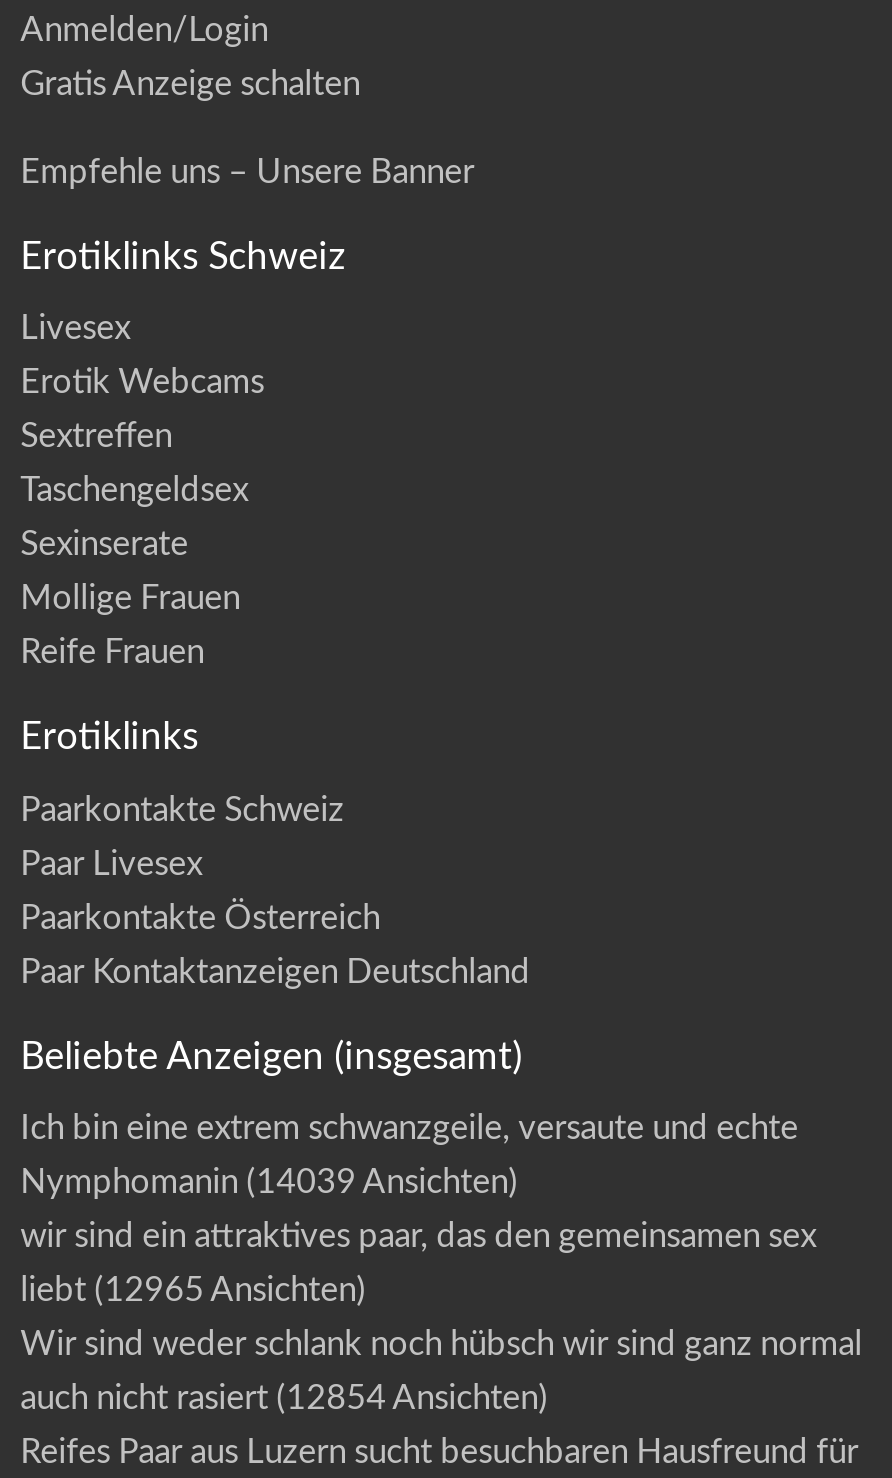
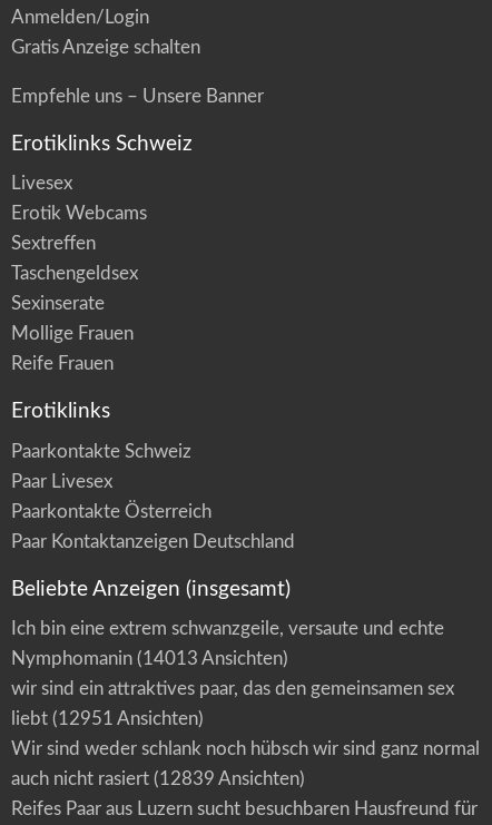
- Nymphomanin (14039 Ansichten)
+ Nymphomanin (14013 Ansichten)

- liebt (12965 Ansichten)
+ liebt (12951 Ansichten)

- auch nicht rasiert (12854 Ansichten)
+ auch nicht rasiert (12839 Ansichten)
